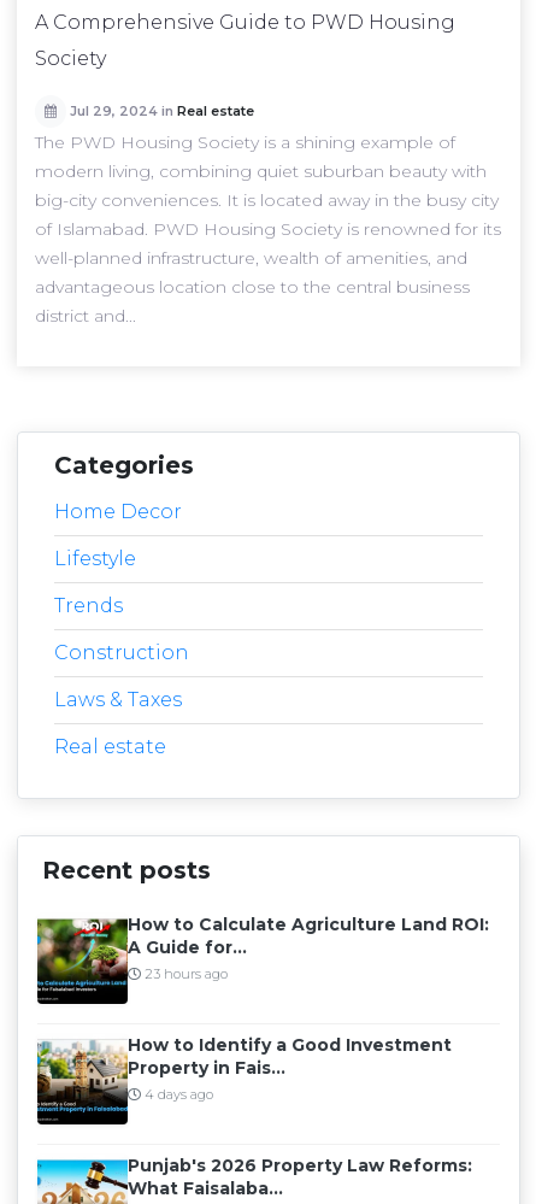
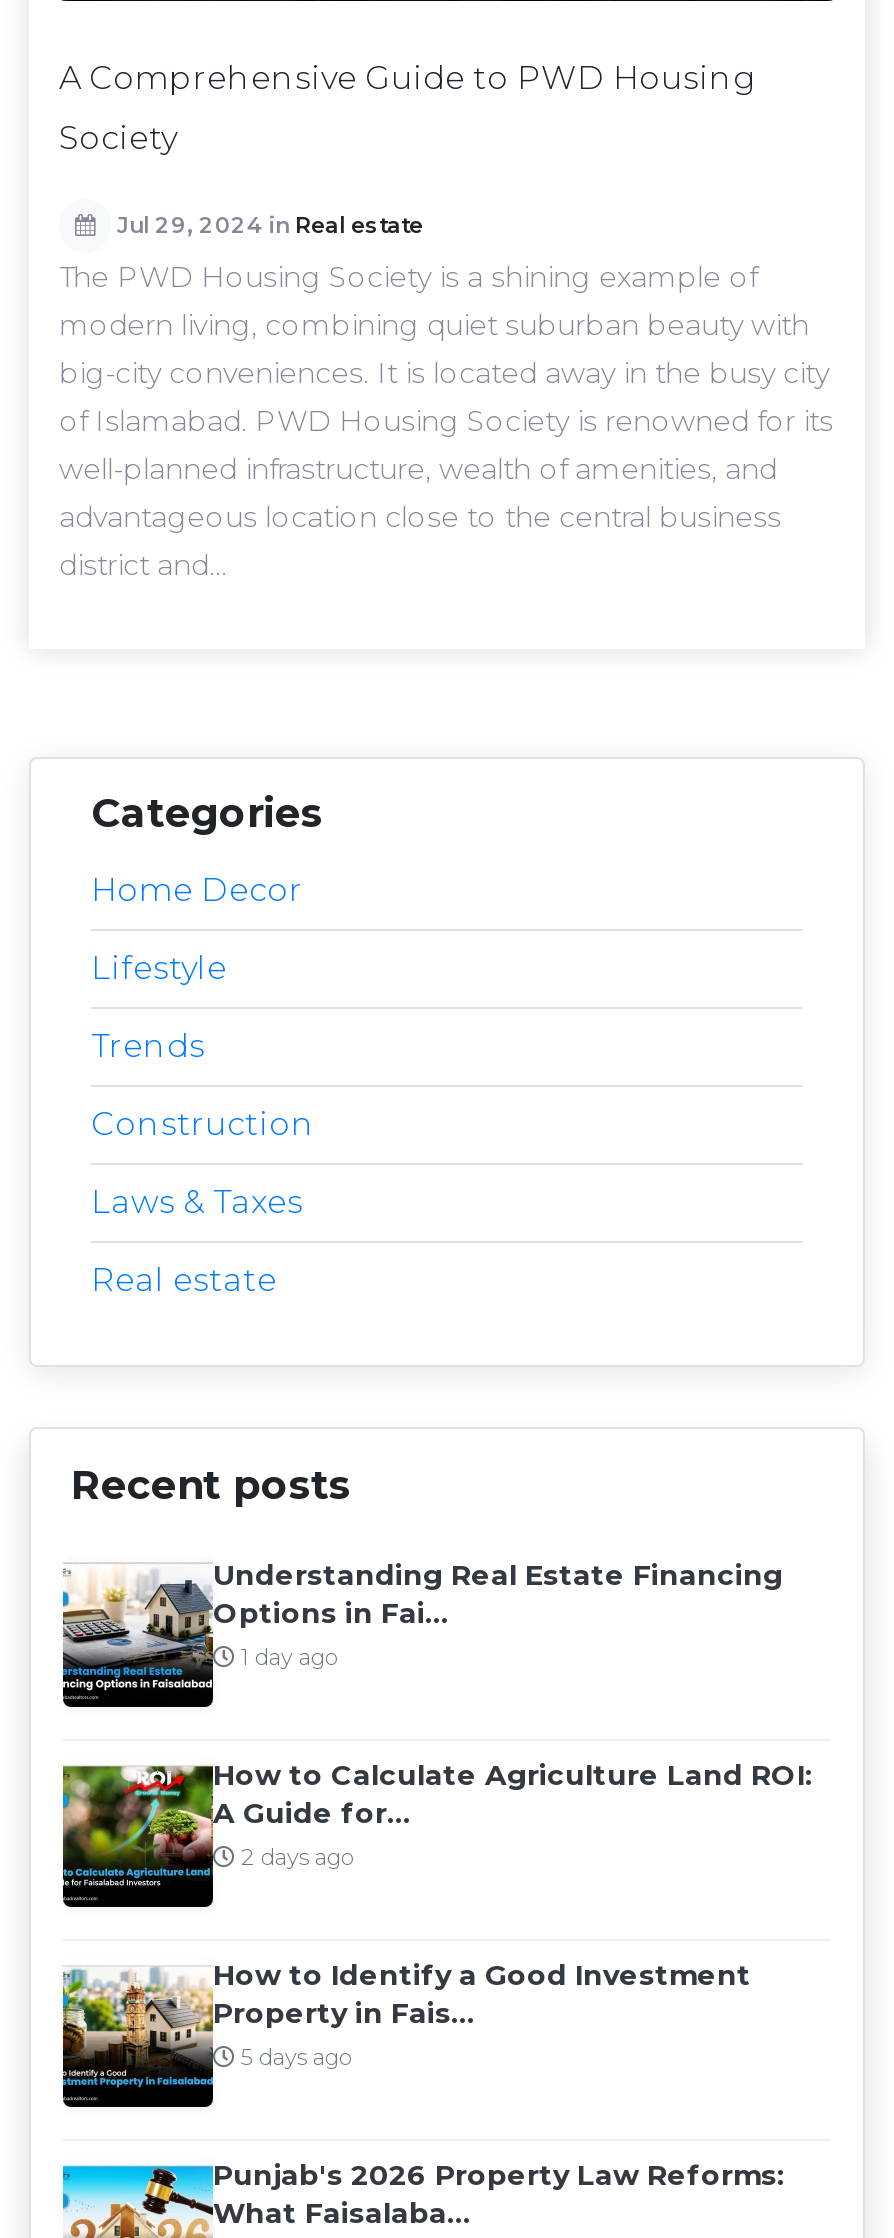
+ [image]
+ Understanding Real Estate Financing
+ Options in Fai...
+ 1 day ago

- 23 hours ago
+ 2 days ago

- 4 days ago
+ 5 days ago
